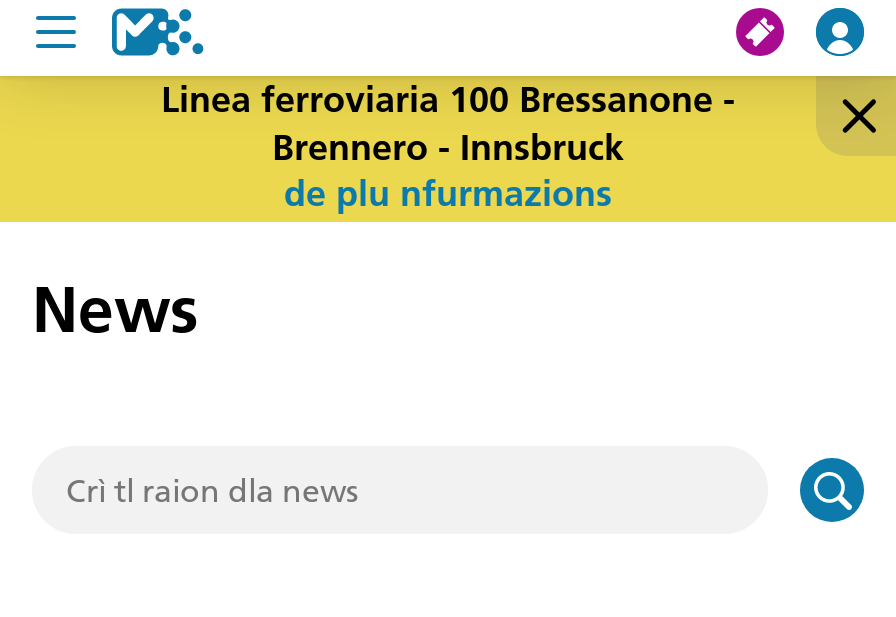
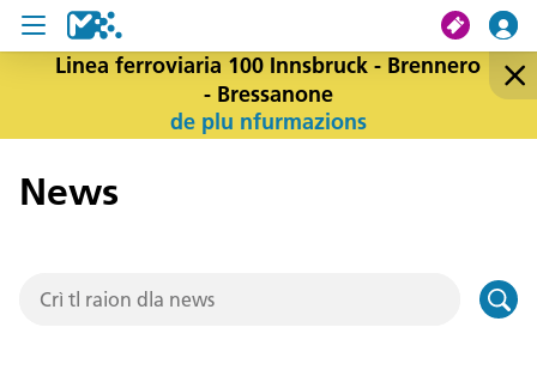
- Linea ferroviaria 100 Bressanone -
- Brennero - Innsbruck
+ Linea ferroviaria 100 Innsbruck - Brennero
+ - Bressanone
